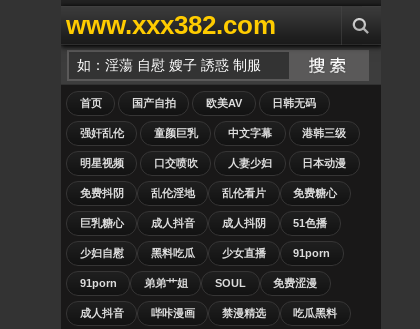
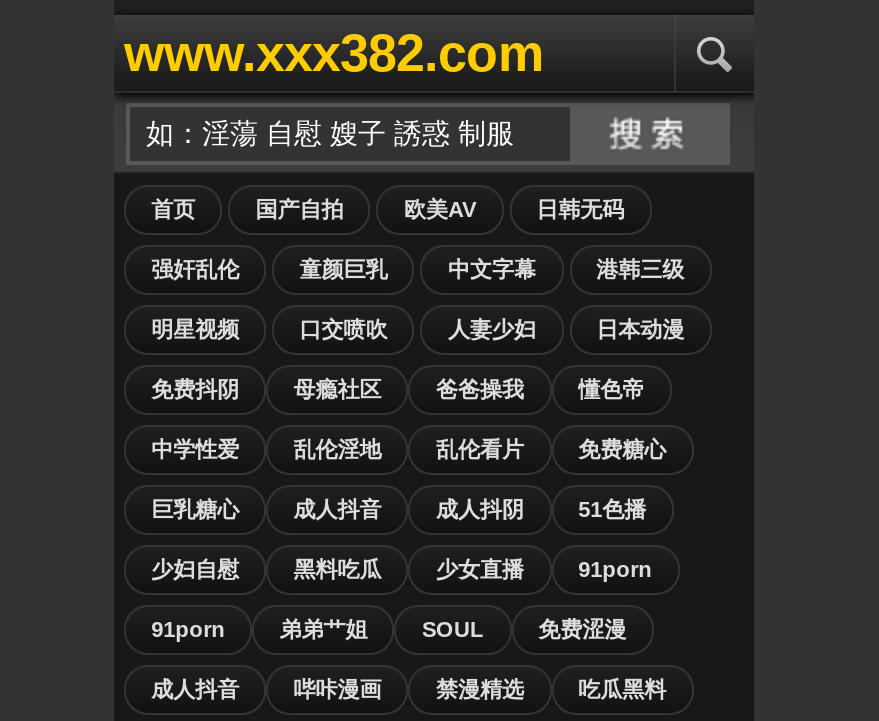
+ 母瘾社区
+ 爸爸操我
+ 懂色帝
+ 中学性爱
